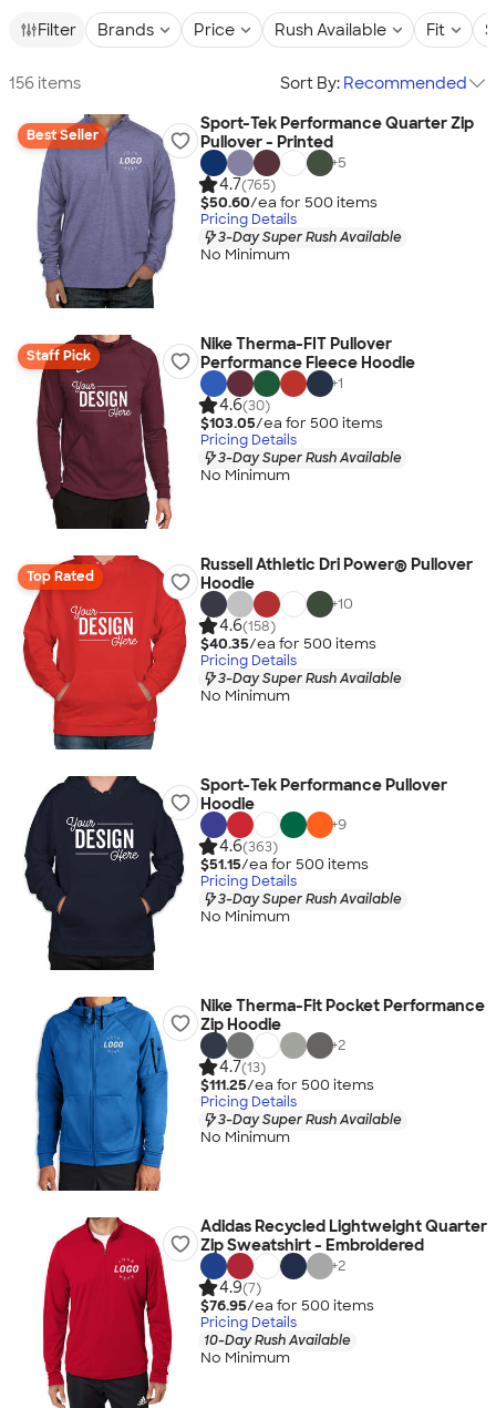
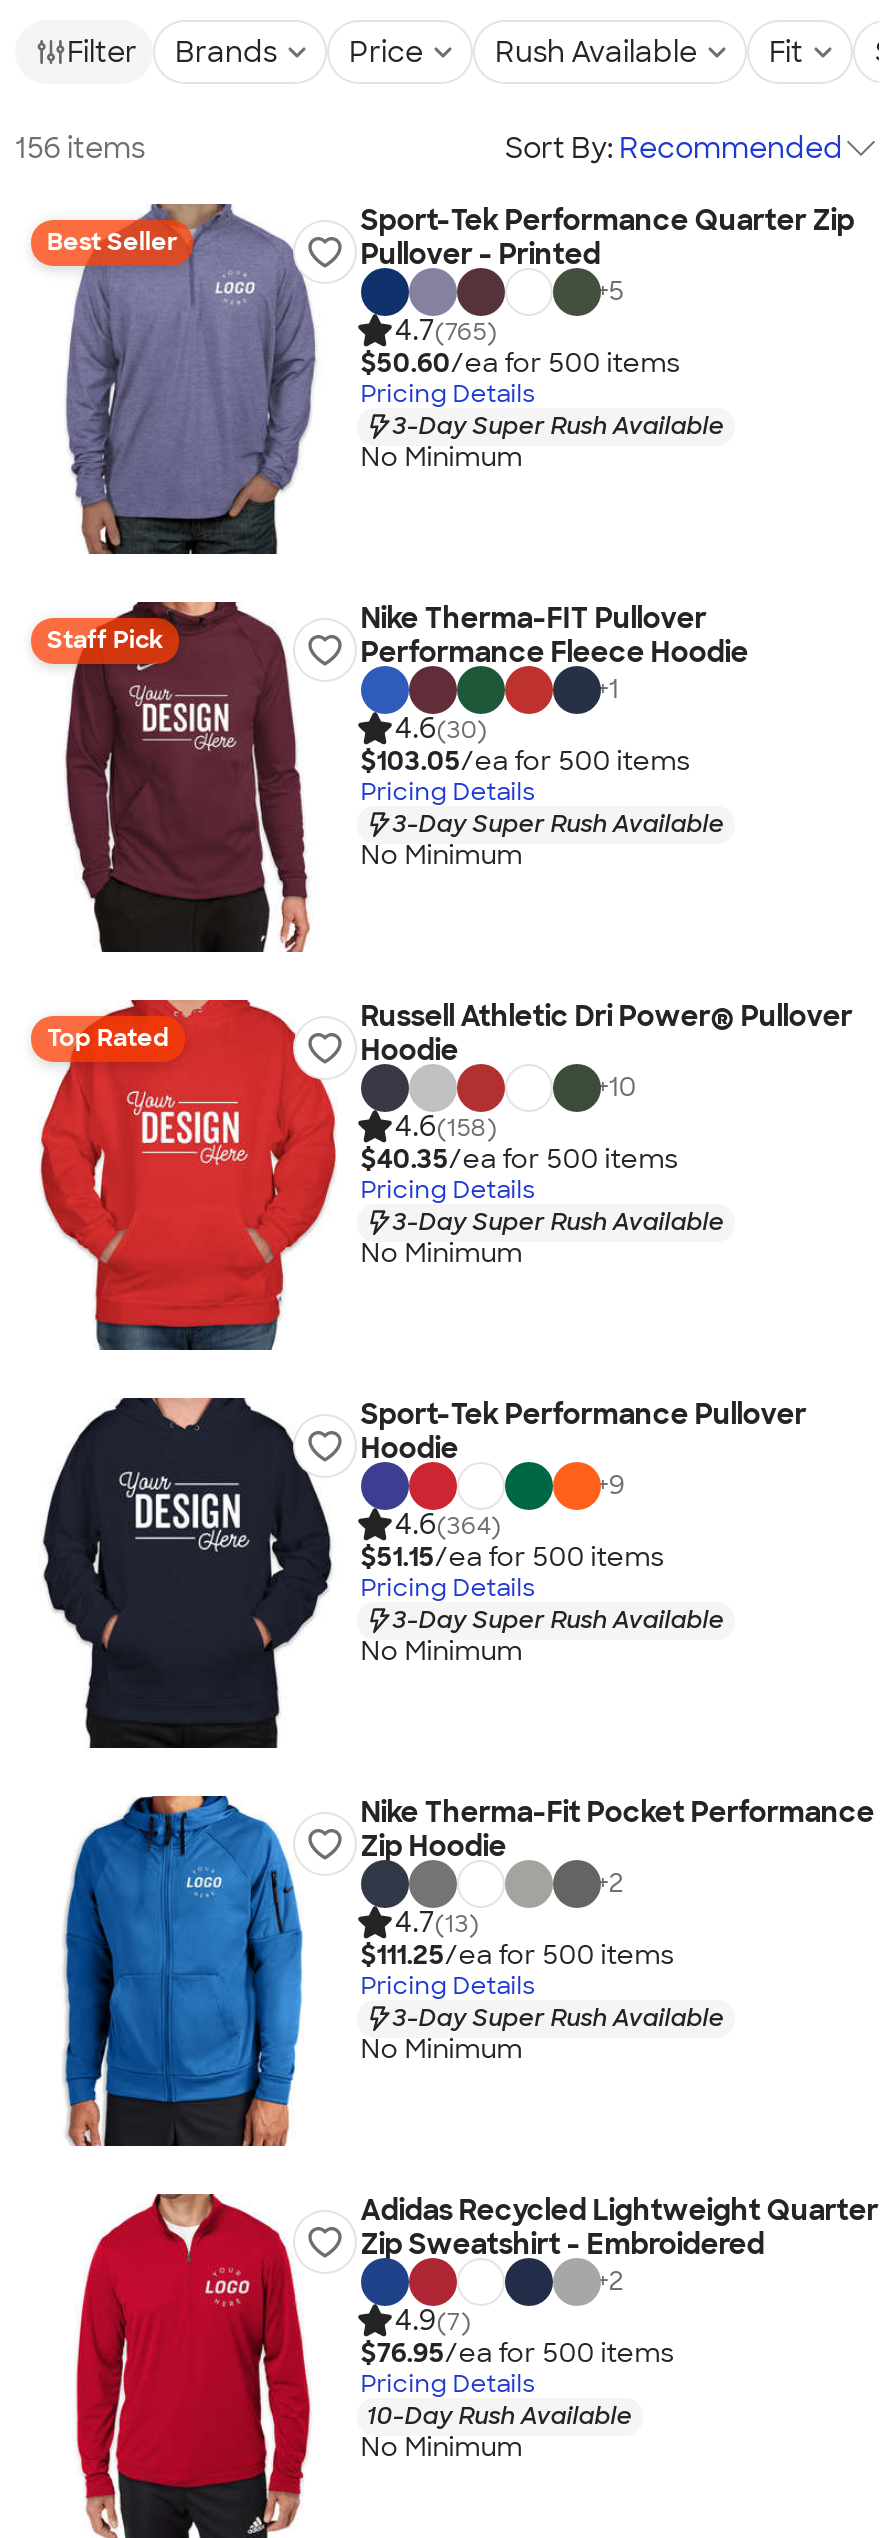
- 4.6(363)
+ 4.6(364)
